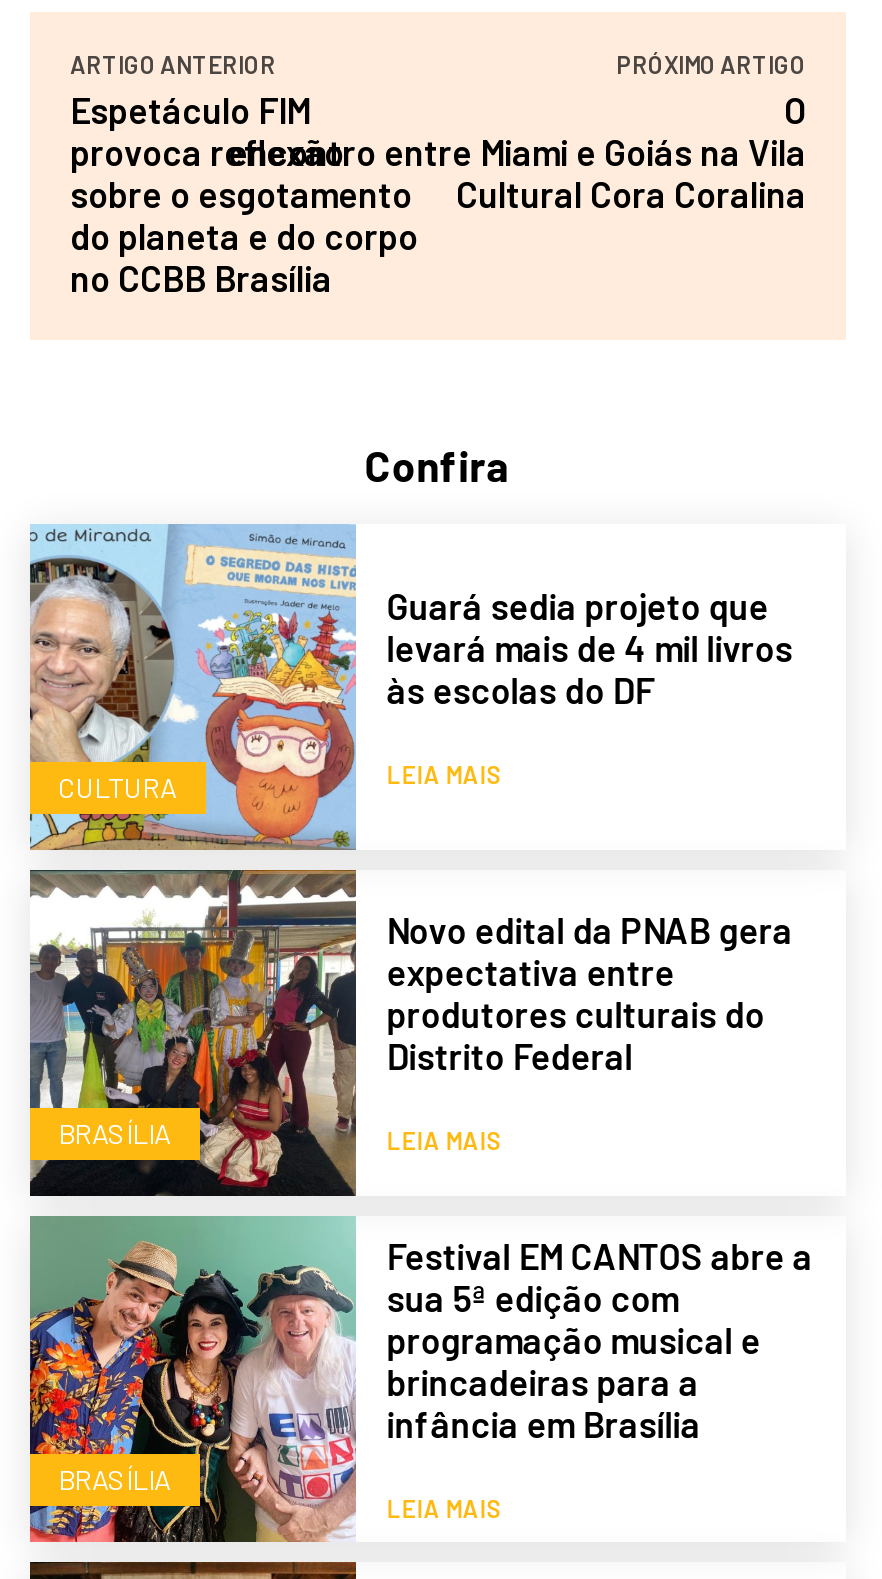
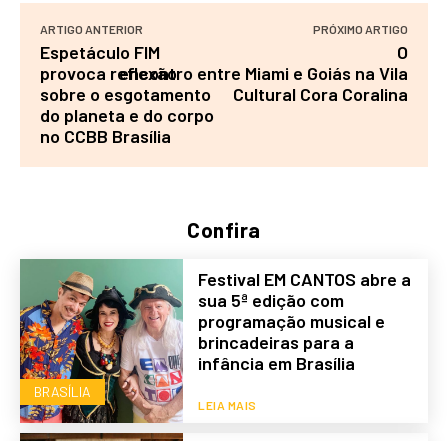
- [image]
- CULTURA

- Guará sedia projeto que
- levará mais de 4 mil livros
- às escolas do DF
- LEIA MAIS

- [image]
- BRASÍLIA

- Novo edital da PNAB gera
- expectativa entre
- produtores culturais do
- Distrito Federal
- LEIA MAIS
